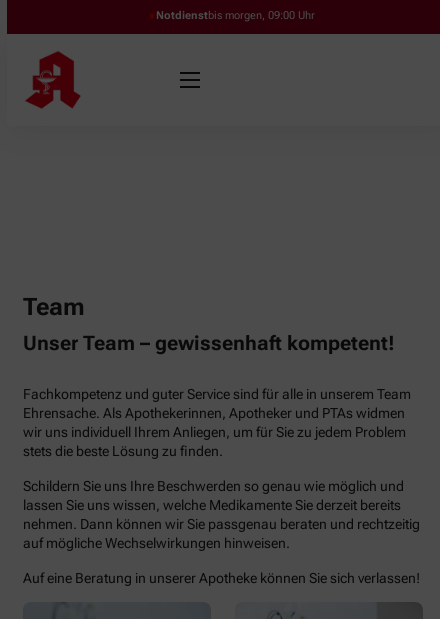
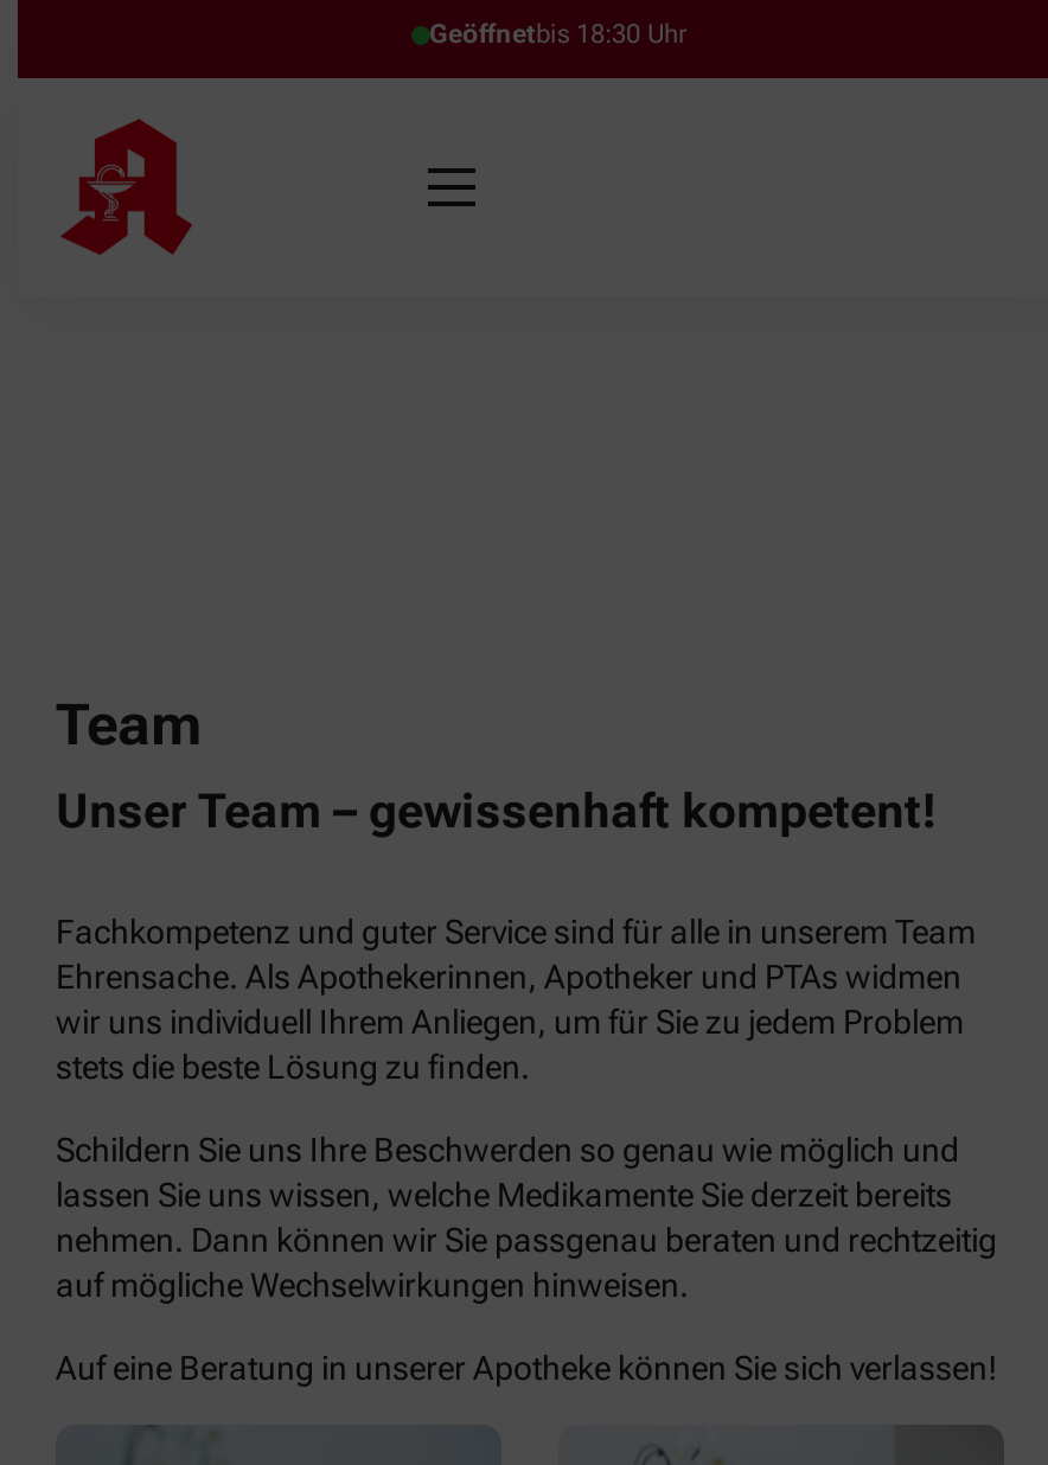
- Notdienstbis morgen, 09:00 Uhr
+ Geöffnetbis 18:30 Uhr
